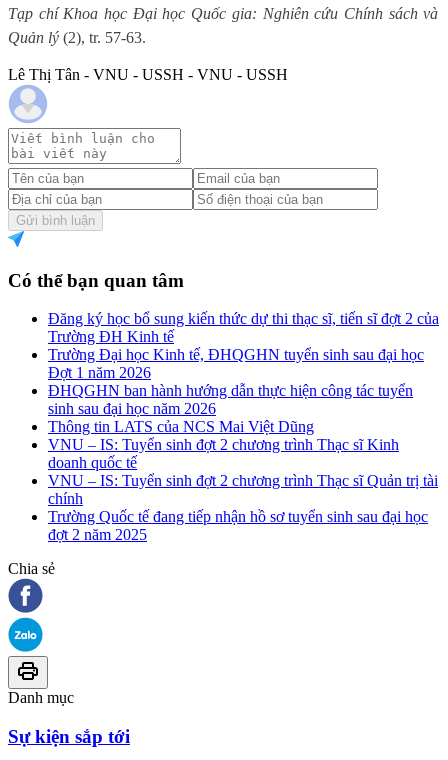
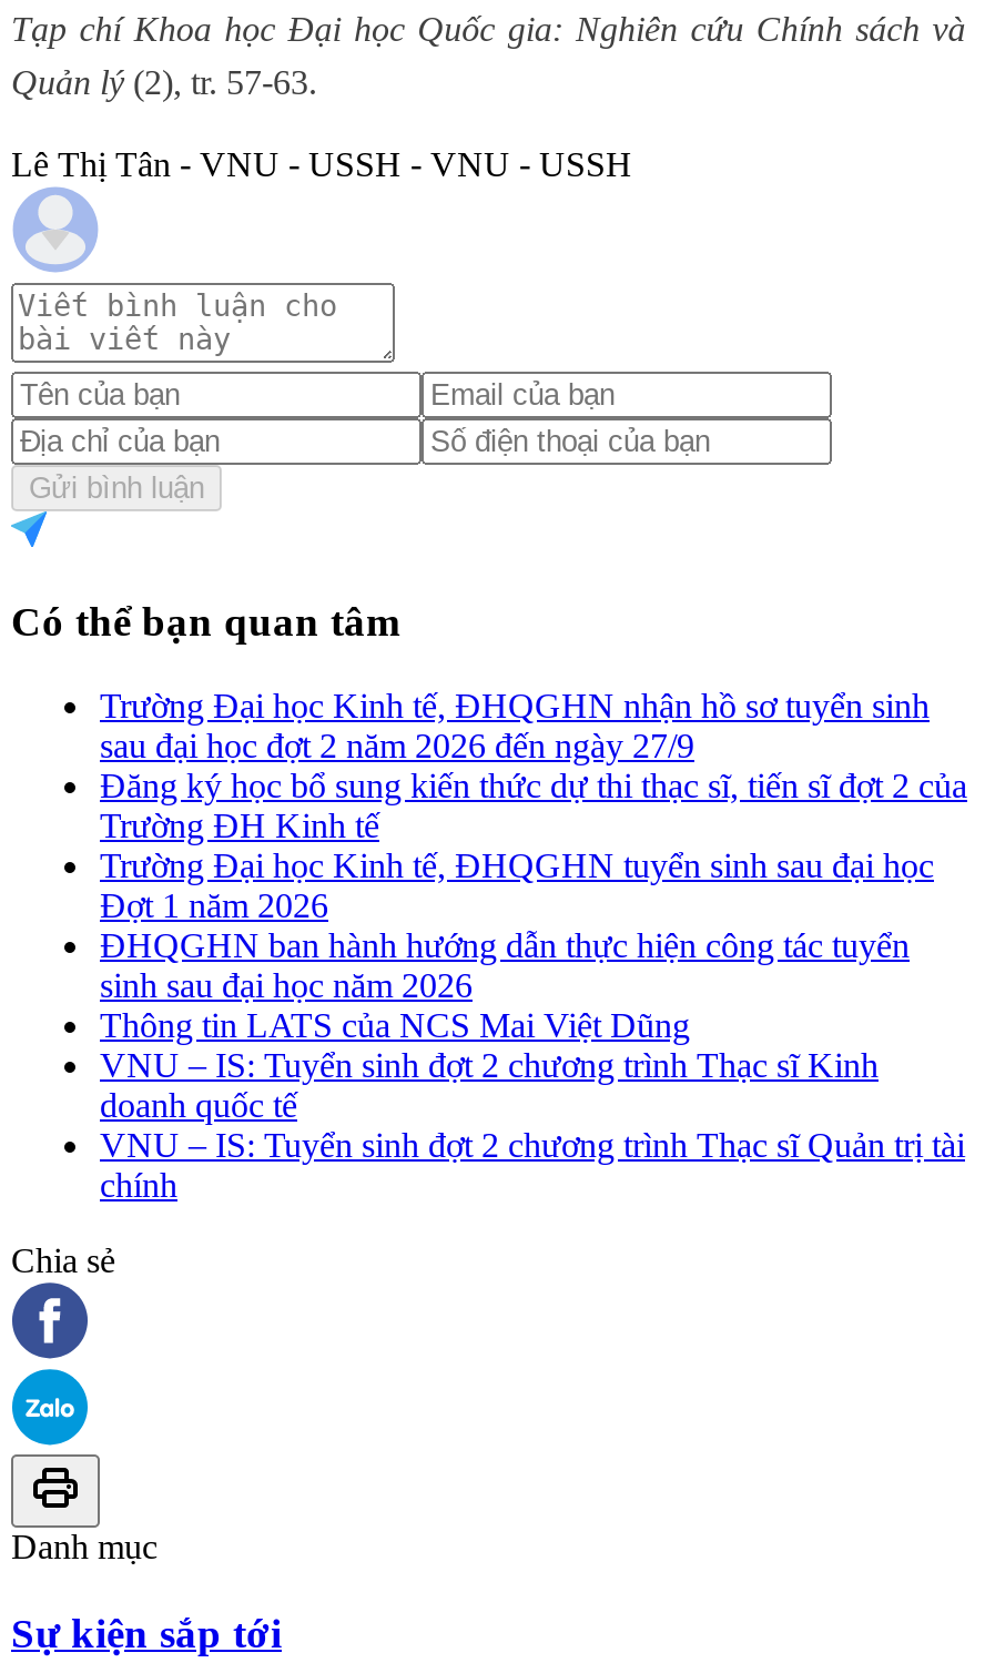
+ Trường Đại học Kinh tế, ĐHQGHN nhận hồ sơ tuyển sinh
+ sau đại học đợt 2 năm 2026 đến ngày 27/9

moved down: Đăng ký học bổ sung kiến thức dự thi thạc sĩ, tiến sĩ đợt 2 của | Trường ĐH Kinh tế | Trường Đại học Kinh tế, ĐHQGHN tuyển sinh sau đại học | ... | VNU – IS: Tuyển sinh đợt 2 chương trình Thạc sĩ Quản trị tài | chính

- Trường Quốc tế đang tiếp nhận hồ sơ tuyển sinh sau đại học
- đợt 2 năm 2025
